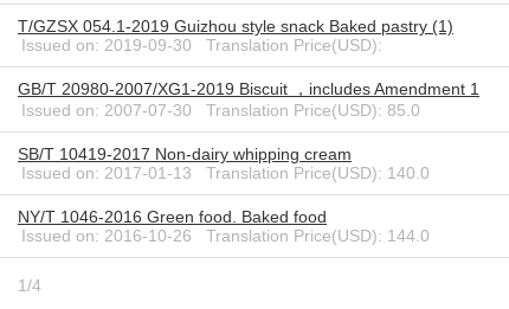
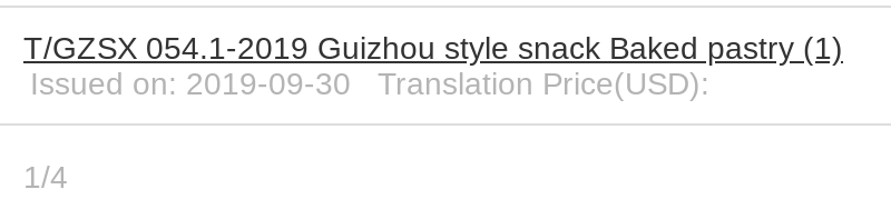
- GB/T 20980-2007/XG1-2019 Biscuit ，includes Amendment 1
- Issued on: 2007-07-30 Translation Price(USD): 85.0
- SB/T 10419-2017 Non-dairy whipping cream
- Issued on: 2017-01-13 Translation Price(USD): 140.0
- NY/T 1046-2016 Green food. Baked food
- Issued on: 2016-10-26 Translation Price(USD): 144.0
